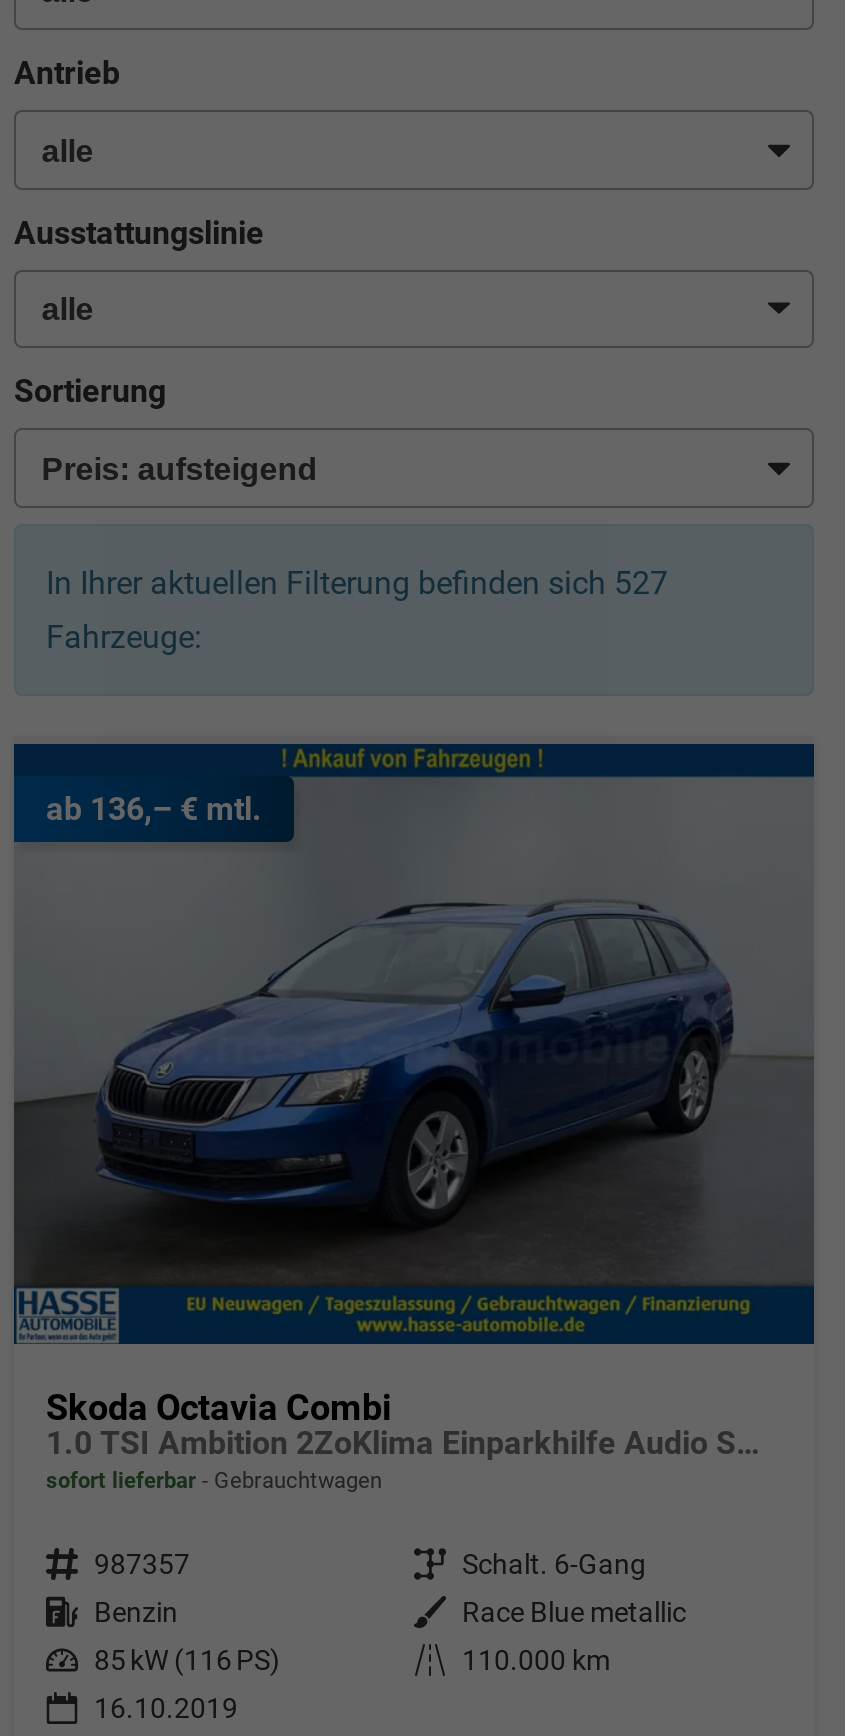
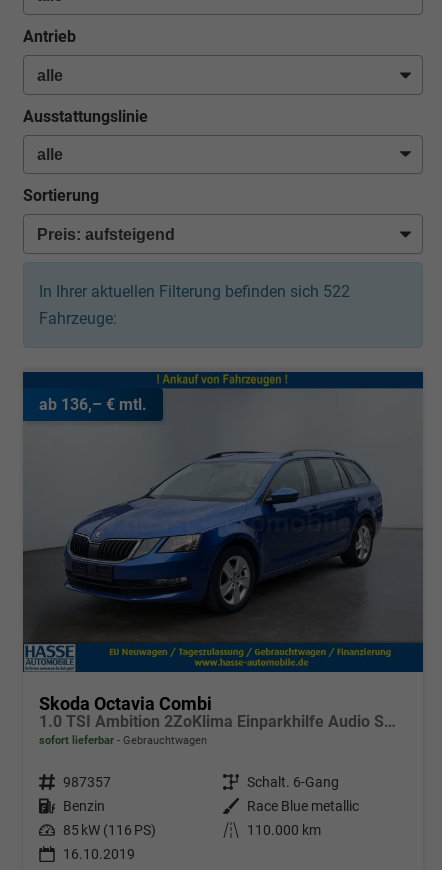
- In Ihrer aktuellen Filterung befinden sich 527
+ In Ihrer aktuellen Filterung befinden sich 522
